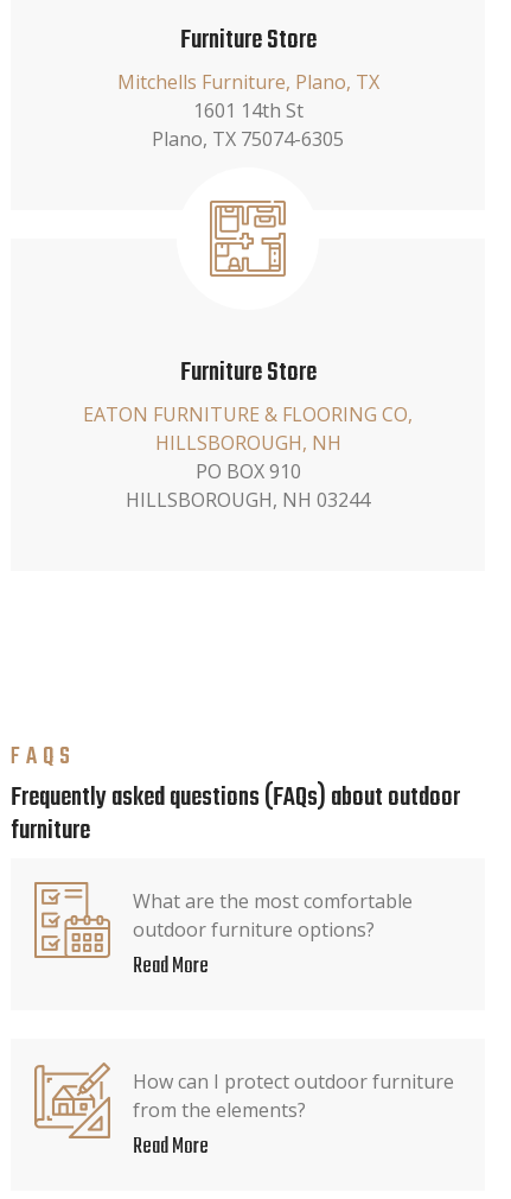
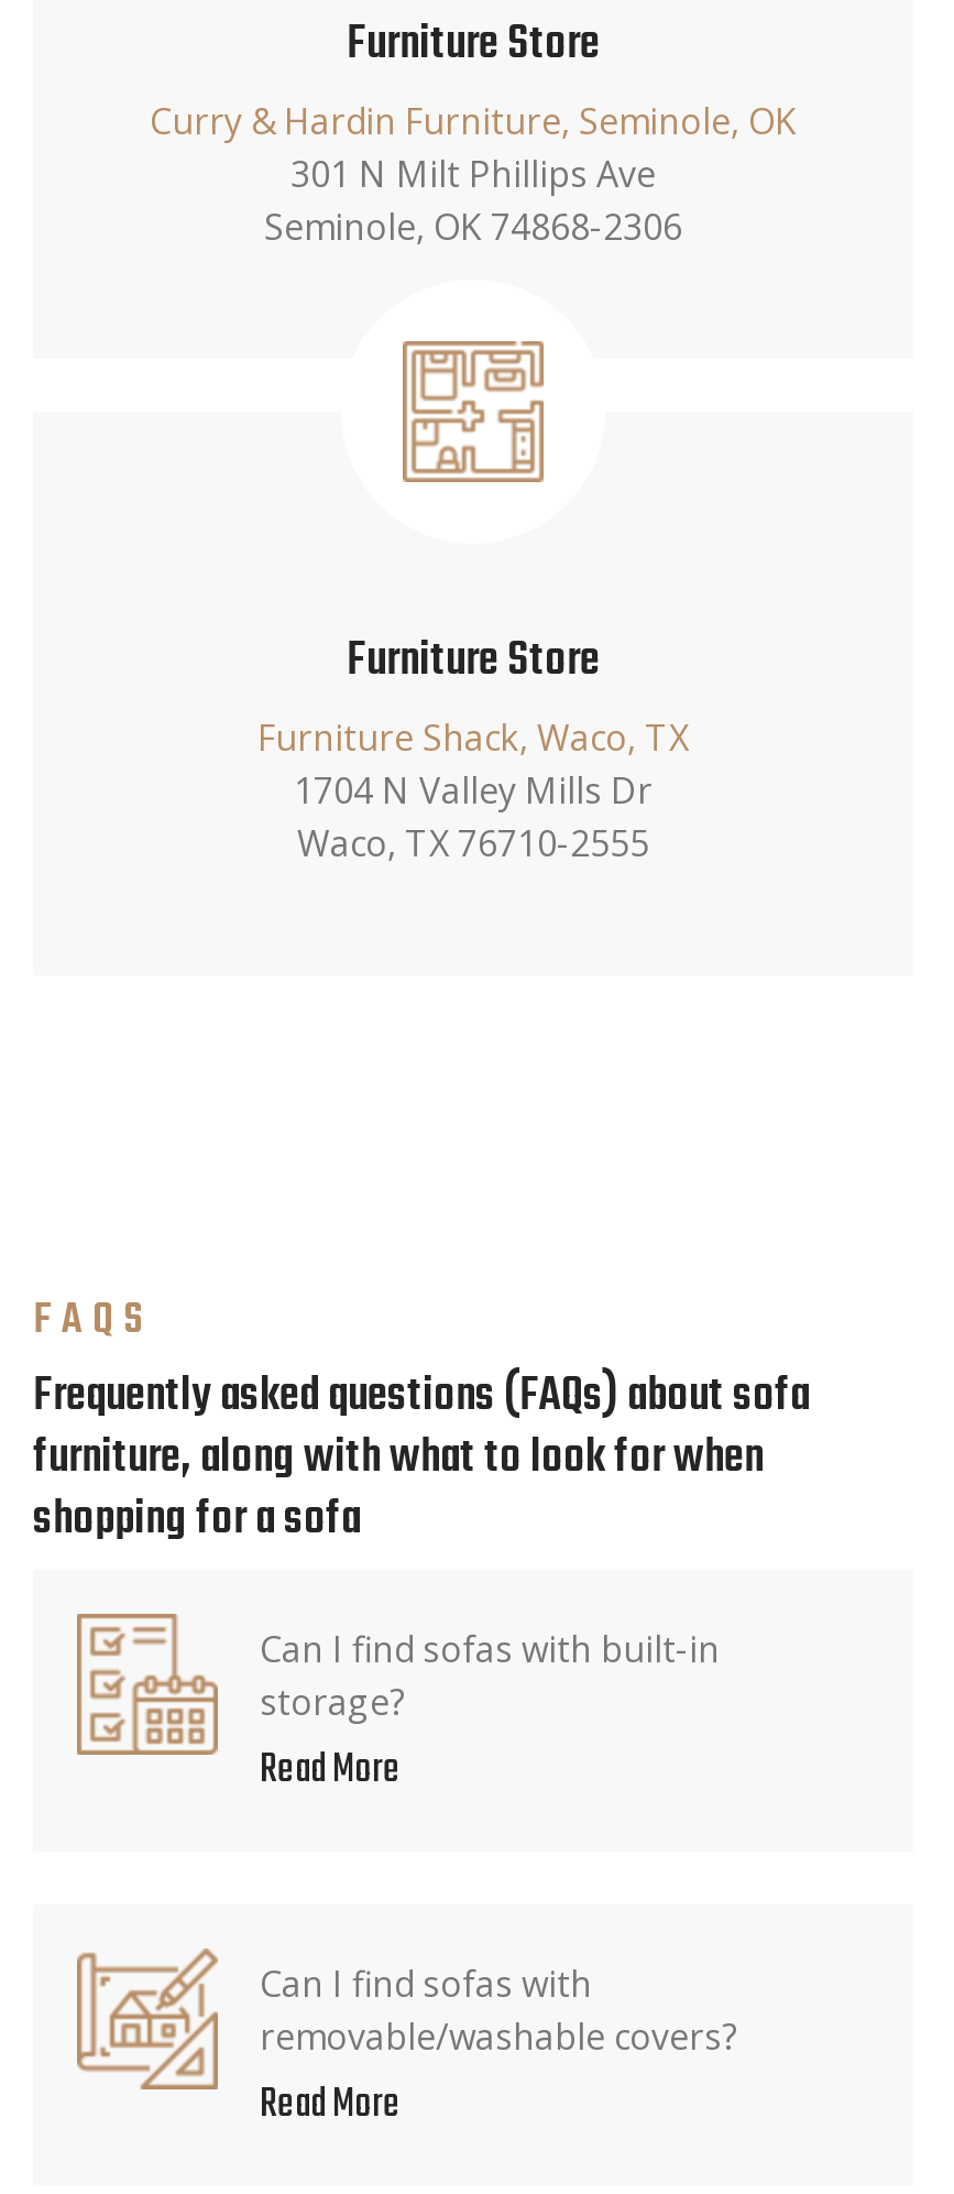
- Mitchells Furniture, Plano, TX
- 1601 14th St
- Plano, TX 75074-6305
+ Curry & Hardin Furniture, Seminole, OK
+ 301 N Milt Phillips Ave
+ Seminole, OK 74868-2306

- EATON FURNITURE & FLOORING CO,
- HILLSBOROUGH, NH
- PO BOX 910
- HILLSBOROUGH, NH 03244
+ Furniture Shack, Waco, TX
+ 1704 N Valley Mills Dr
+ Waco, TX 76710-2555

moved up: FAQS

- Frequently asked questions (FAQs) about outdoor
- furniture
+ Frequently asked questions (FAQs) about sofa
+ furniture, along with what to look for when
+ shopping for a sofa

- What are the most comfortable
- outdoor furniture options?
+ Can I find sofas with built-in
+ storage?

- How can I protect outdoor furniture
- from the elements?
+ Can I find sofas with
+ removable/washable covers?
